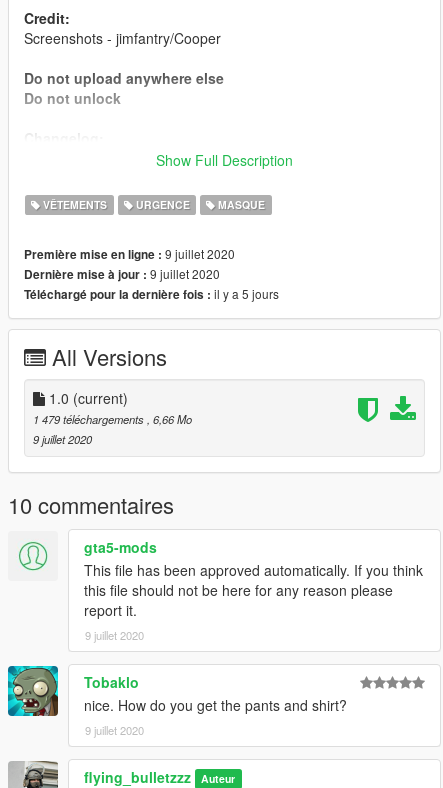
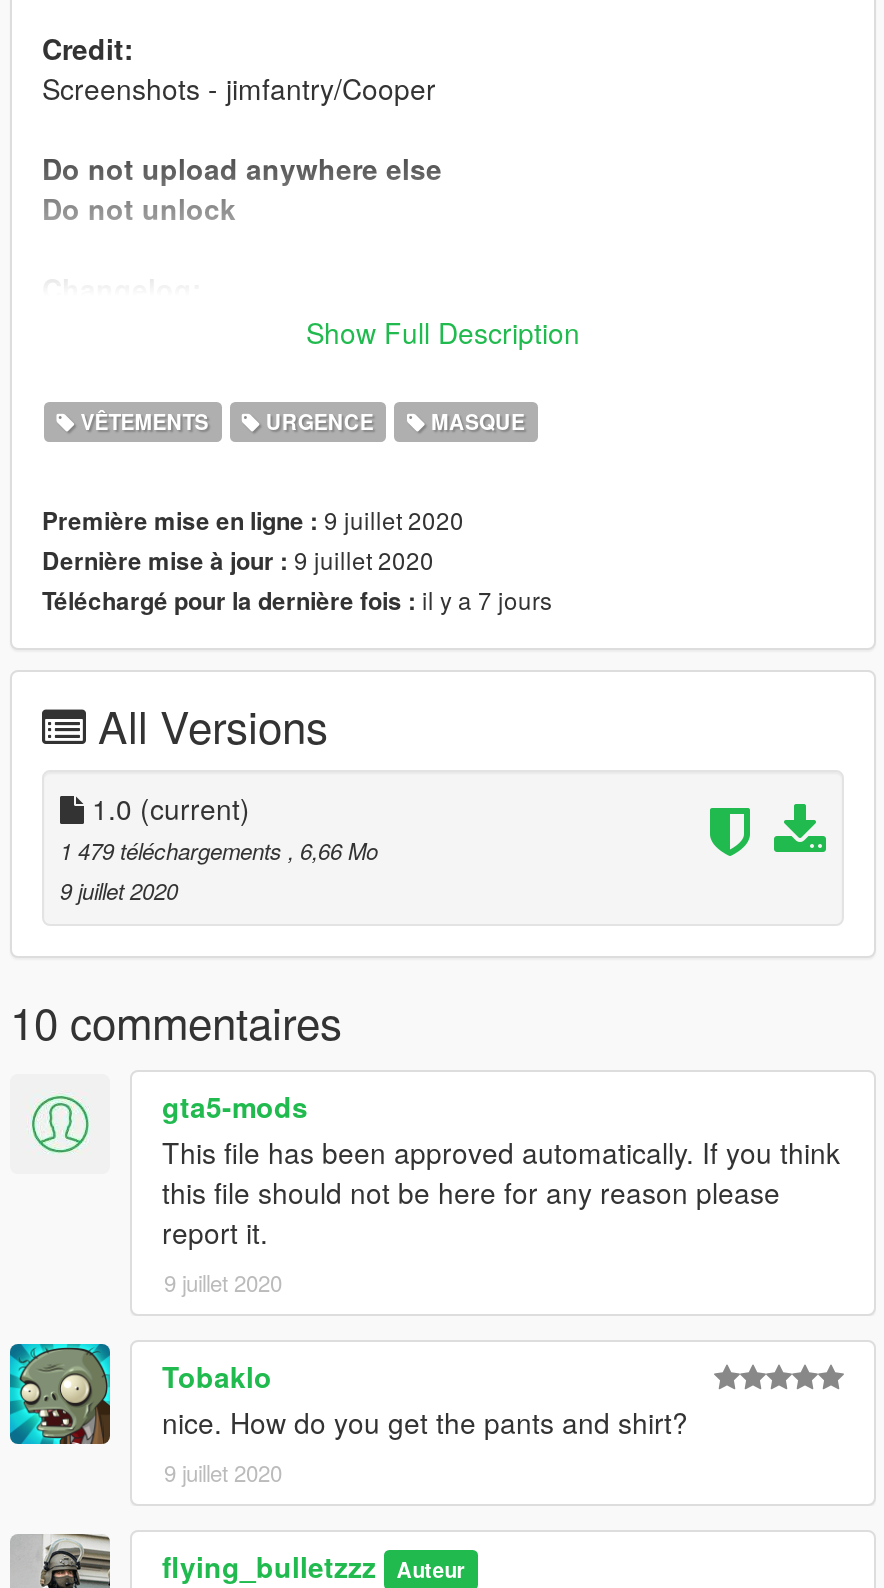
- Téléchargé pour la dernière fois : il y a 5 jours
+ Téléchargé pour la dernière fois : il y a 7 jours
